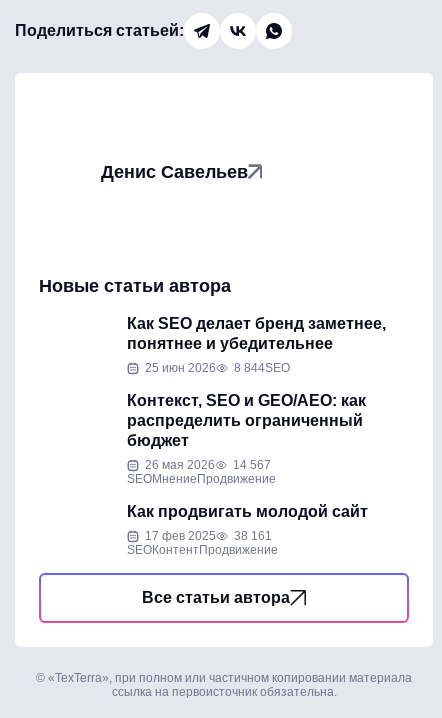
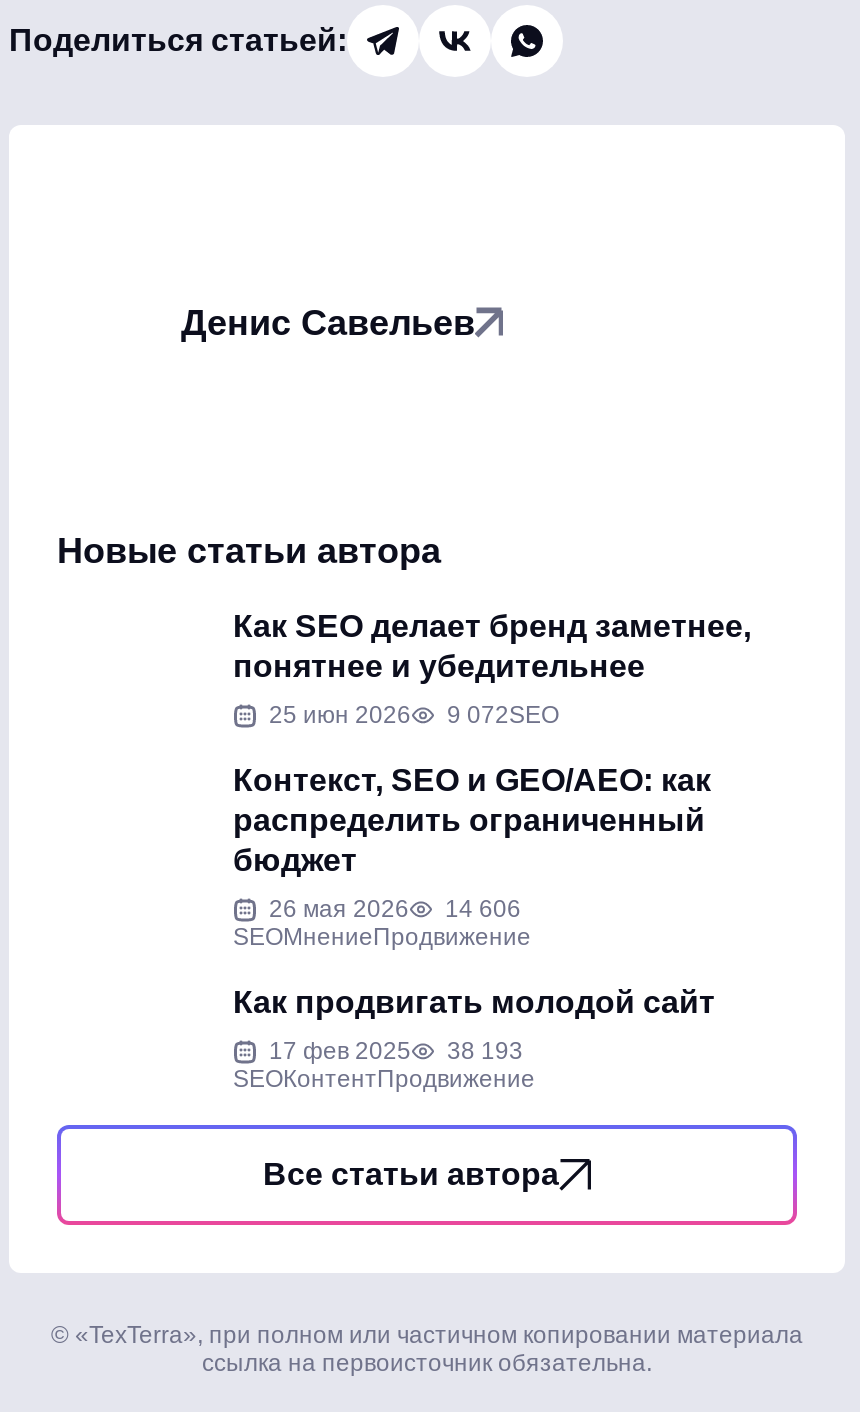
- 25 июн 2026 8 844SEO
+ 25 июн 2026 9 072SEO

- 26 мая 2026 14 567
+ 26 мая 2026 14 606

- 17 фев 2025 38 161
+ 17 фев 2025 38 193
